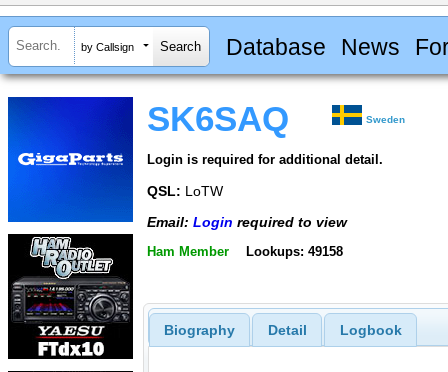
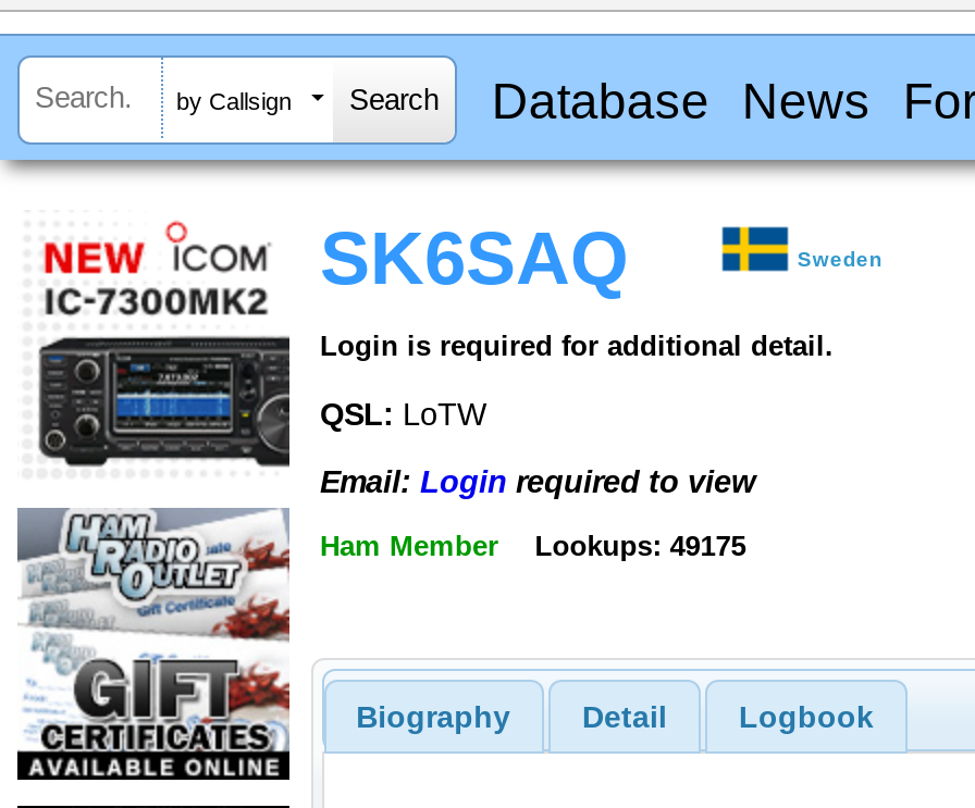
- [image]
- Ham Member Lookups: 49158
+ [image]
+ Ham Member Lookups: 49175

- [image]
+ [image]
